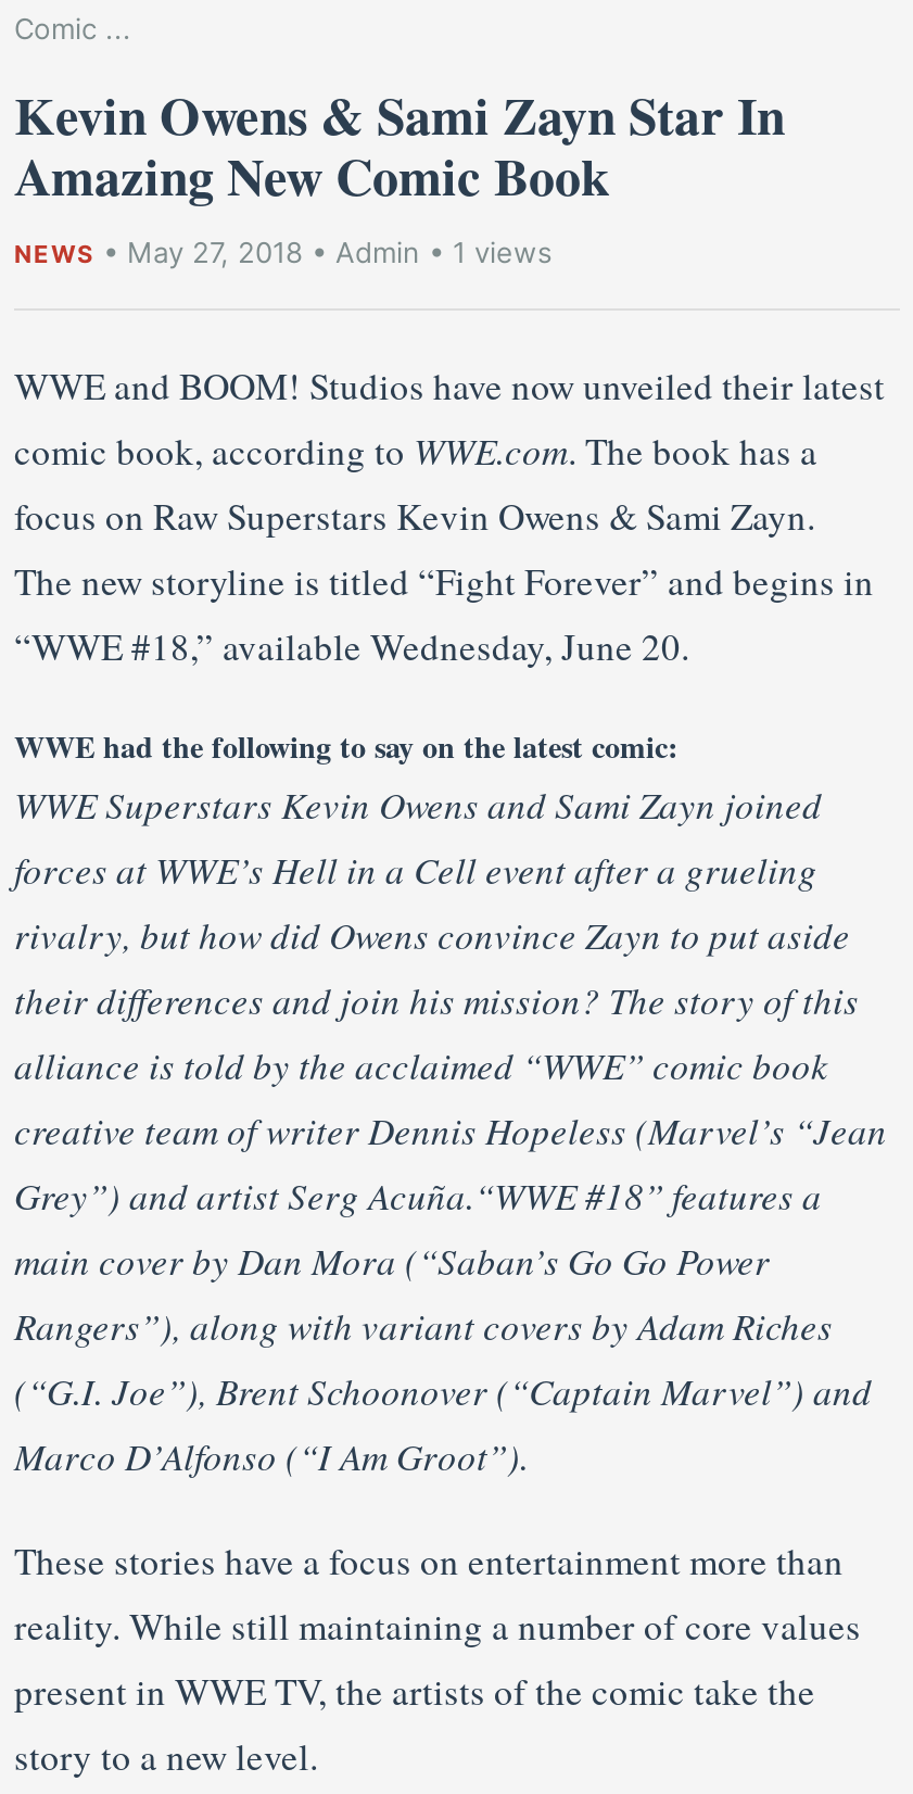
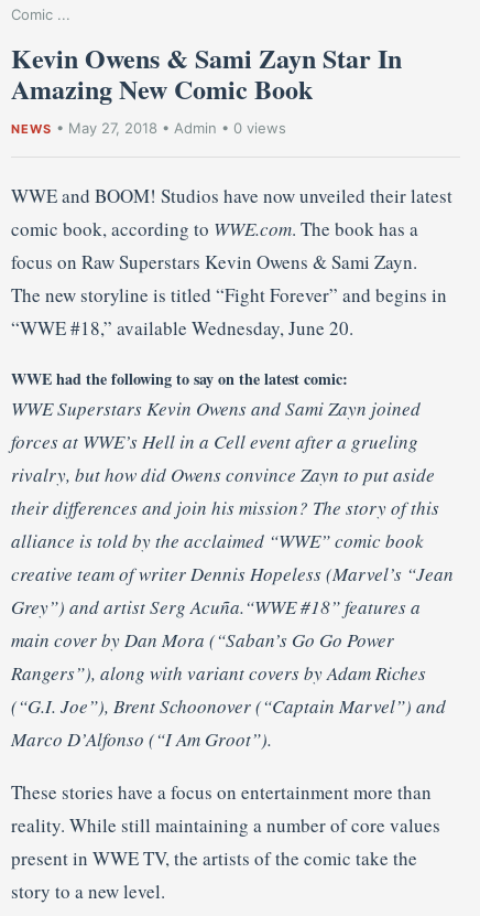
- NEWS • May 27, 2018 • Admin • 1 views
+ NEWS • May 27, 2018 • Admin • 0 views
